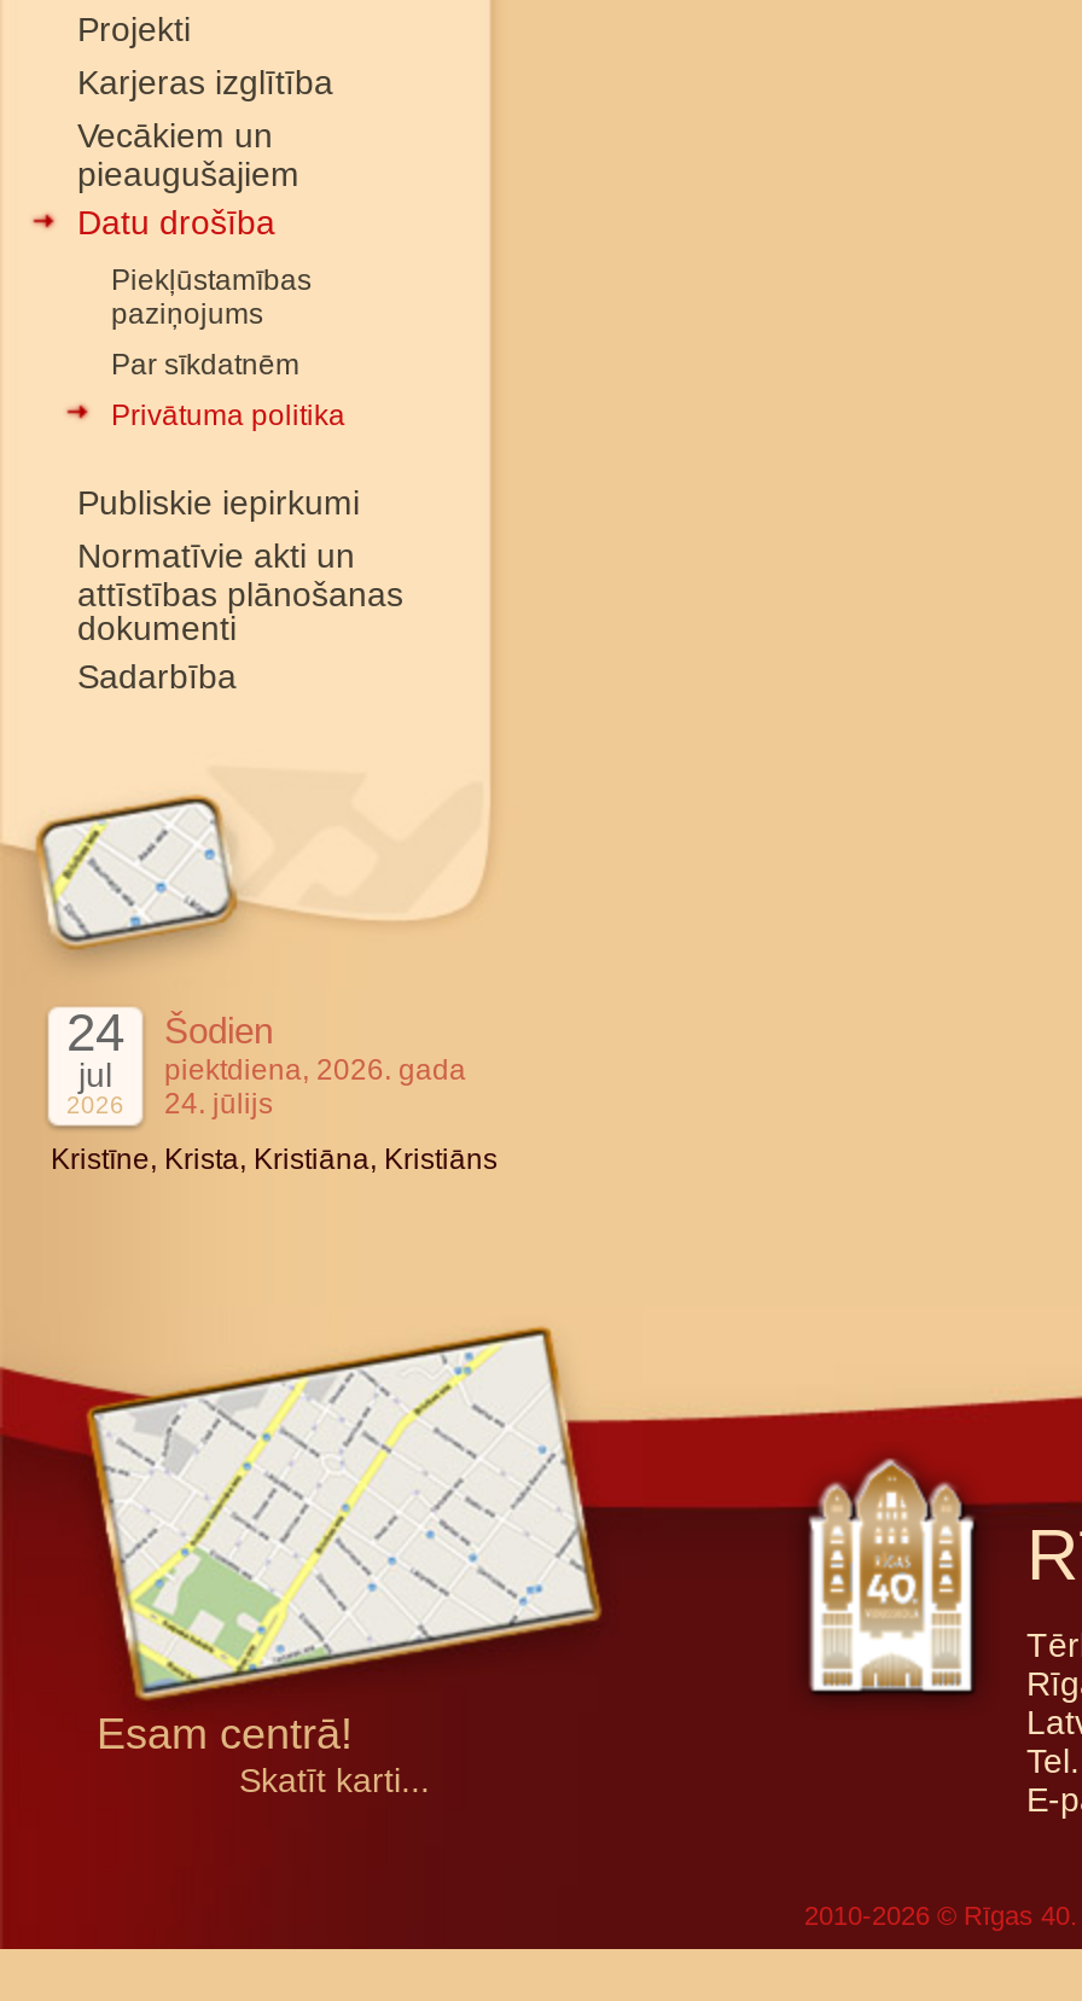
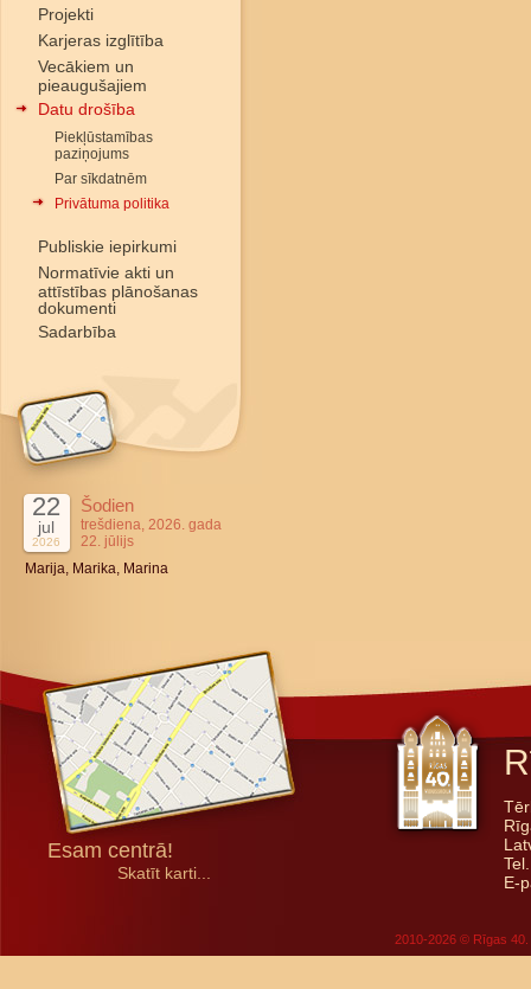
- 24 Šodien
+ 22 Šodien

- piektdiena, 2026. gada
- 24. jūlijs
+ trešdiena, 2026. gada
+ 22. jūlijs

- Kristīne, Krista, Kristiāna, Kristiāns
+ Marija, Marika, Marina
